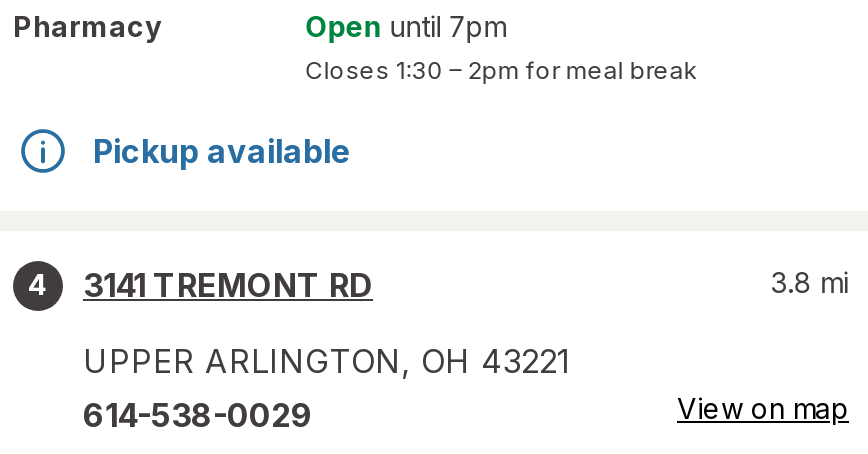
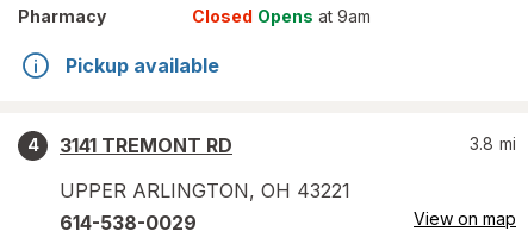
- Open until 7pm
- Closes 1:30 – 2pm for meal break
+ Closed Opens at 9am
